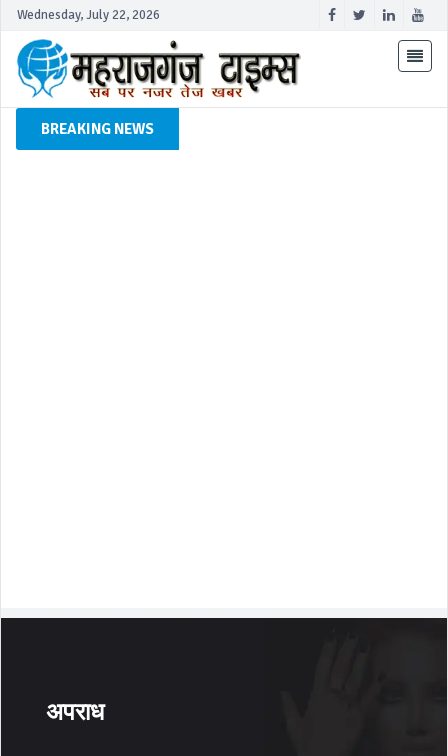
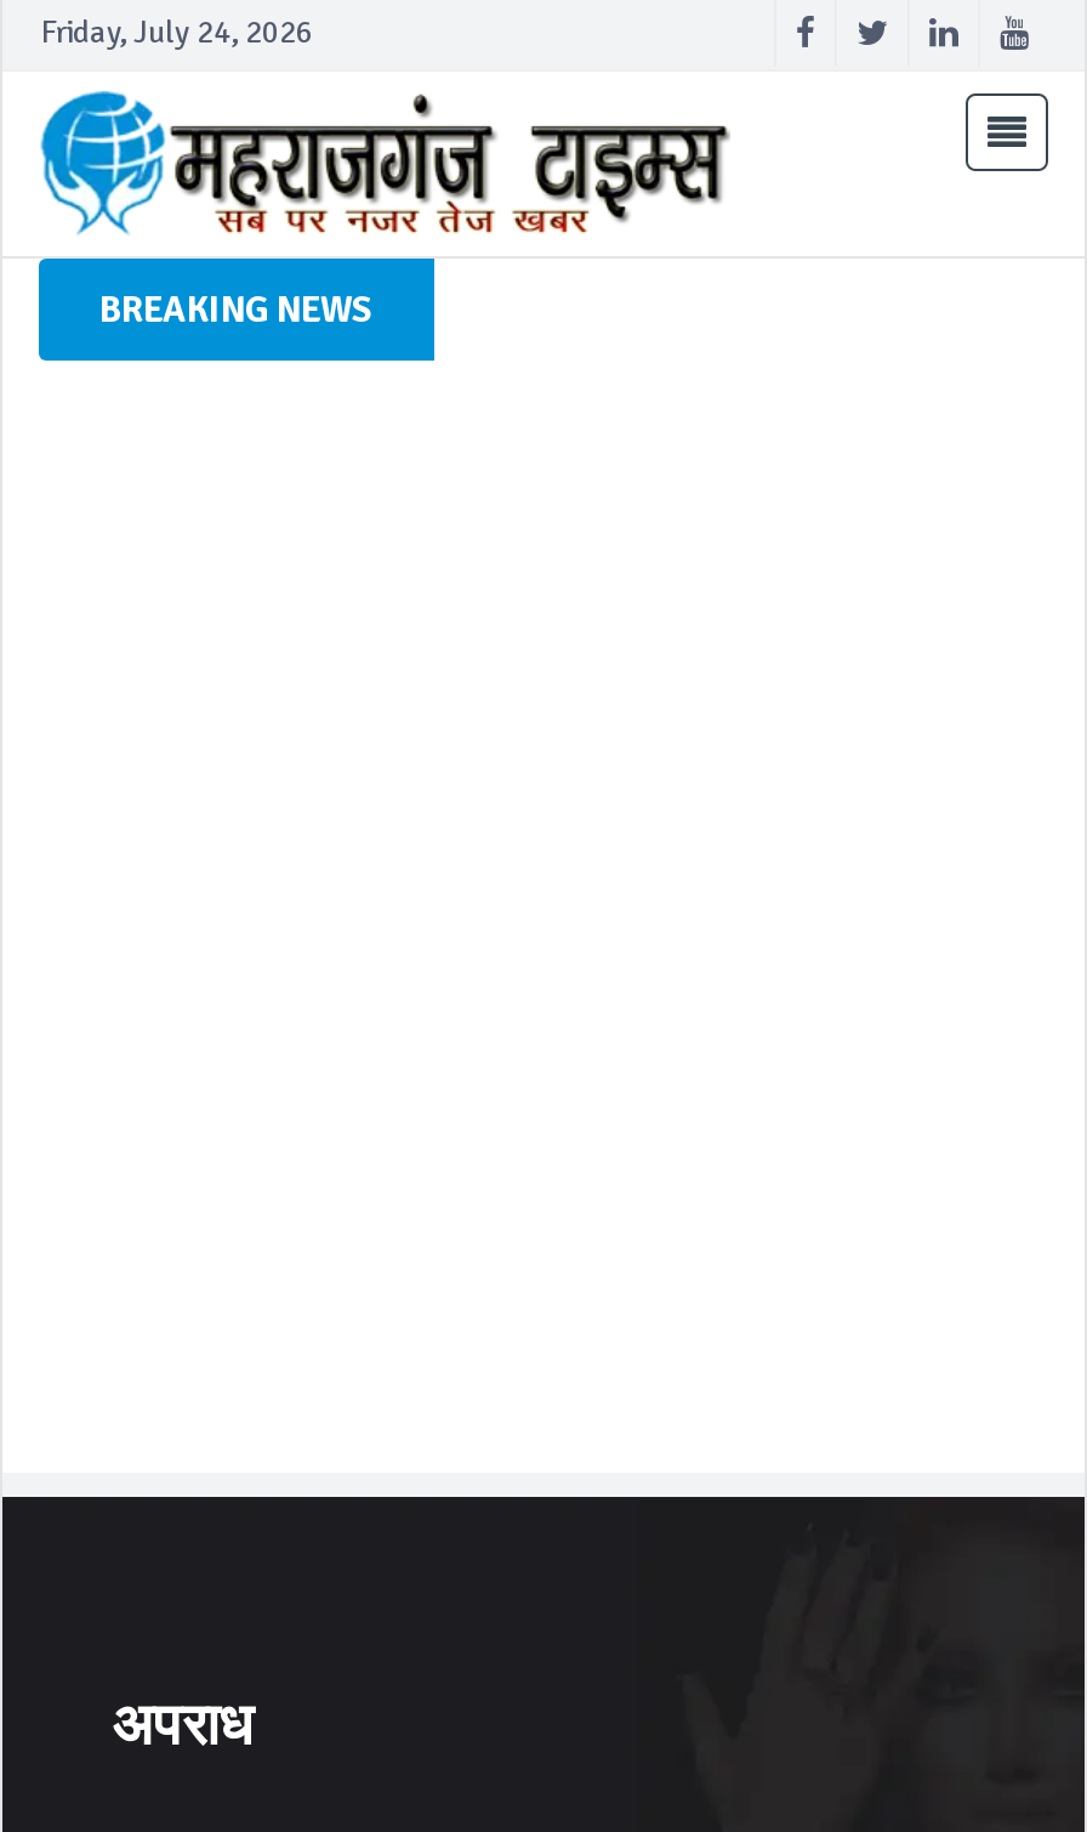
- Wednesday, July 22, 2026
+ Friday, July 24, 2026
